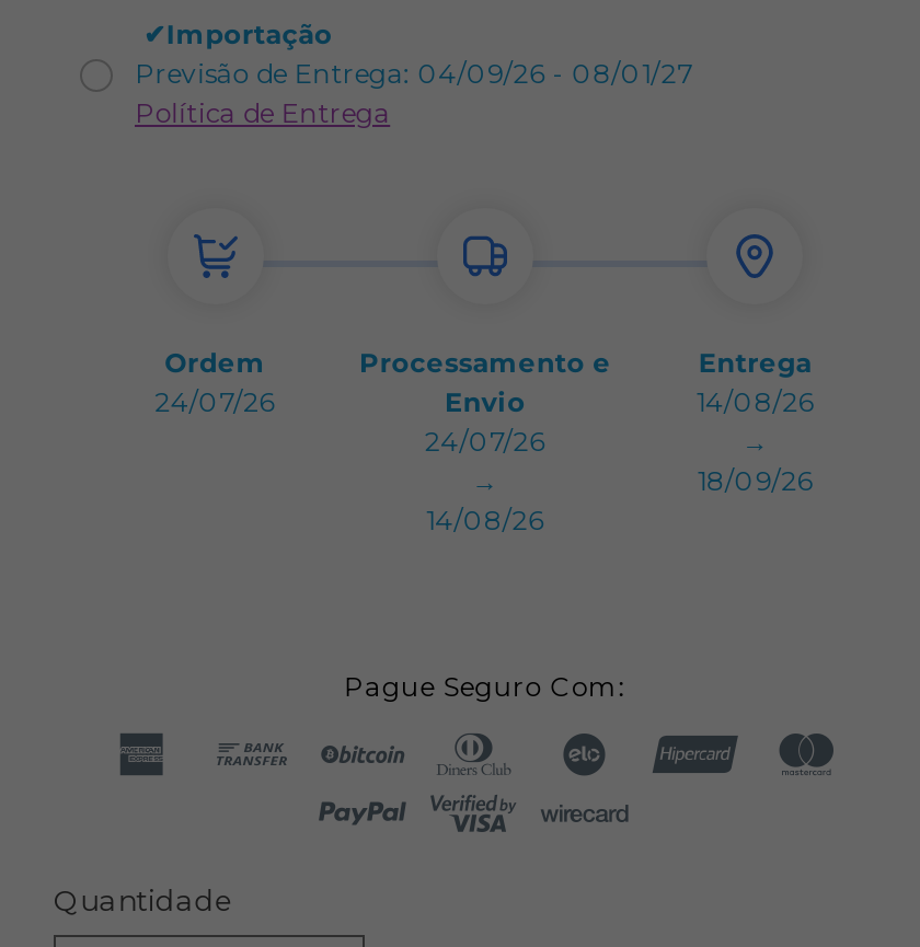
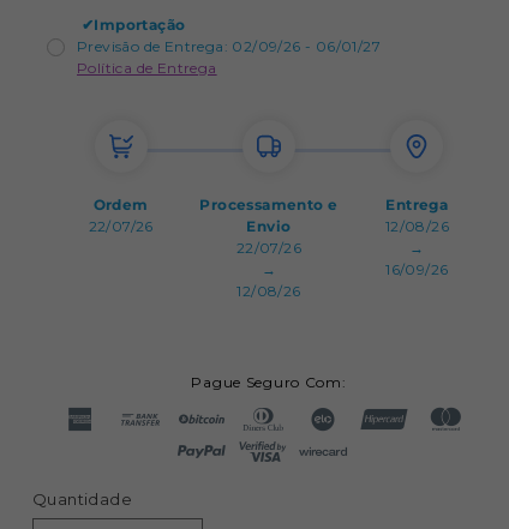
- Previsão de Entrega: 04/09/26 - 08/01/27
+ Previsão de Entrega: 02/09/26 - 06/01/27

- 24/07/26
+ 22/07/26

- 14/08/26
+ 12/08/26

- 24/07/26
+ 22/07/26

- 18/09/26
+ 16/09/26

- 14/08/26
+ 12/08/26
